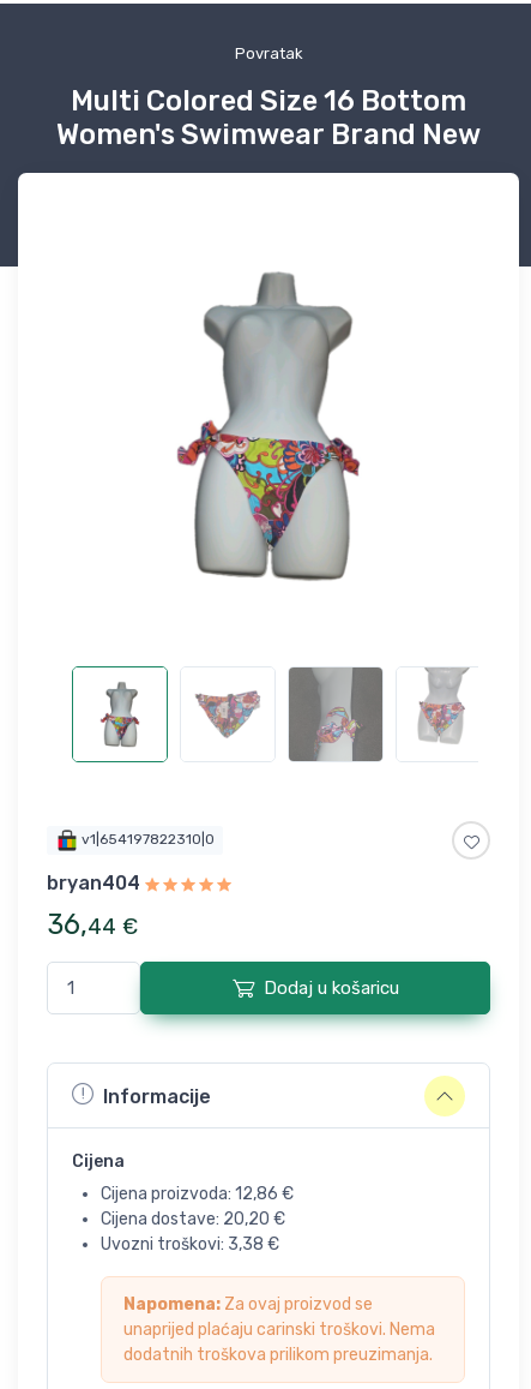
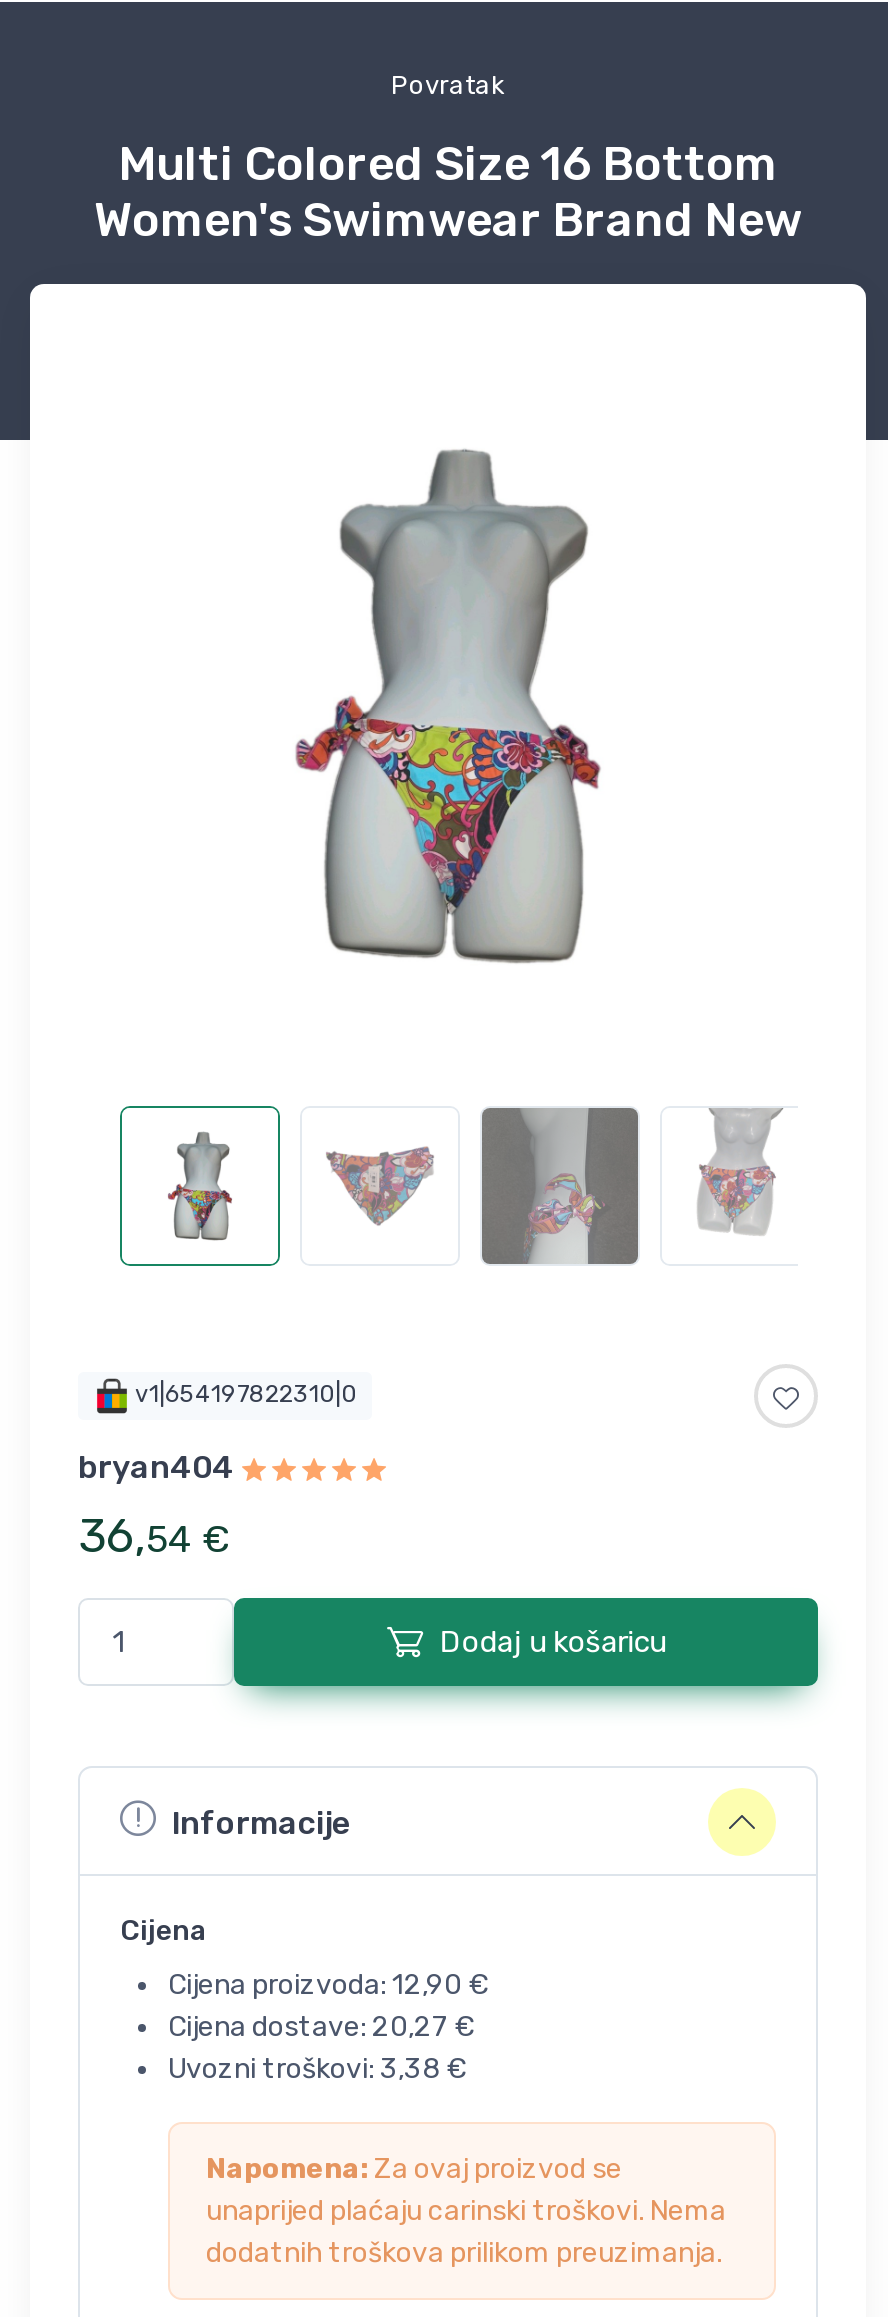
- 36,44 €
+ 36,54 €

- Cijena proizvoda: 12,86 €
+ Cijena proizvoda: 12,90 €

- Cijena dostave: 20,20 €
+ Cijena dostave: 20,27 €
